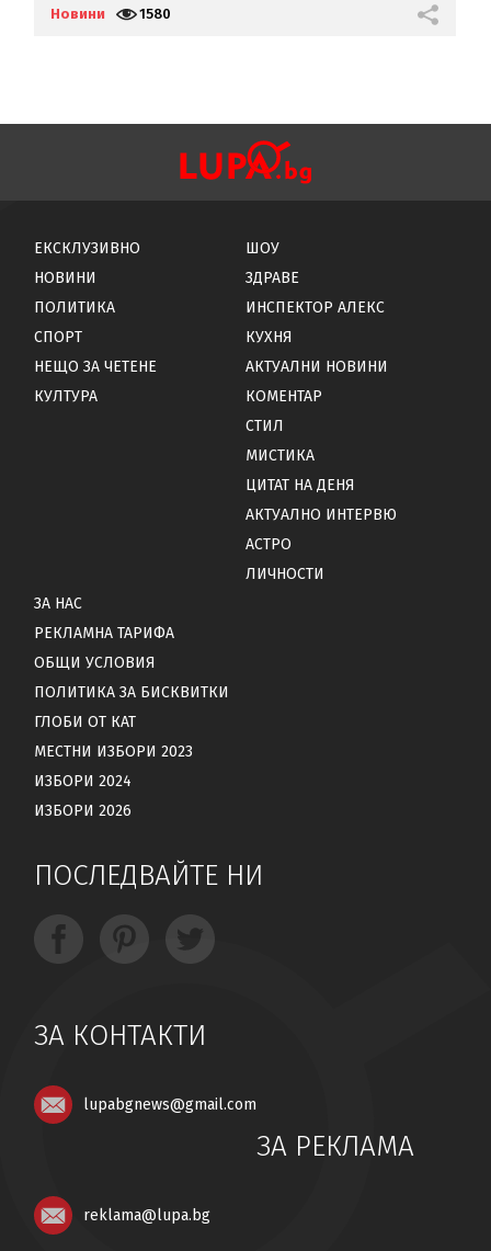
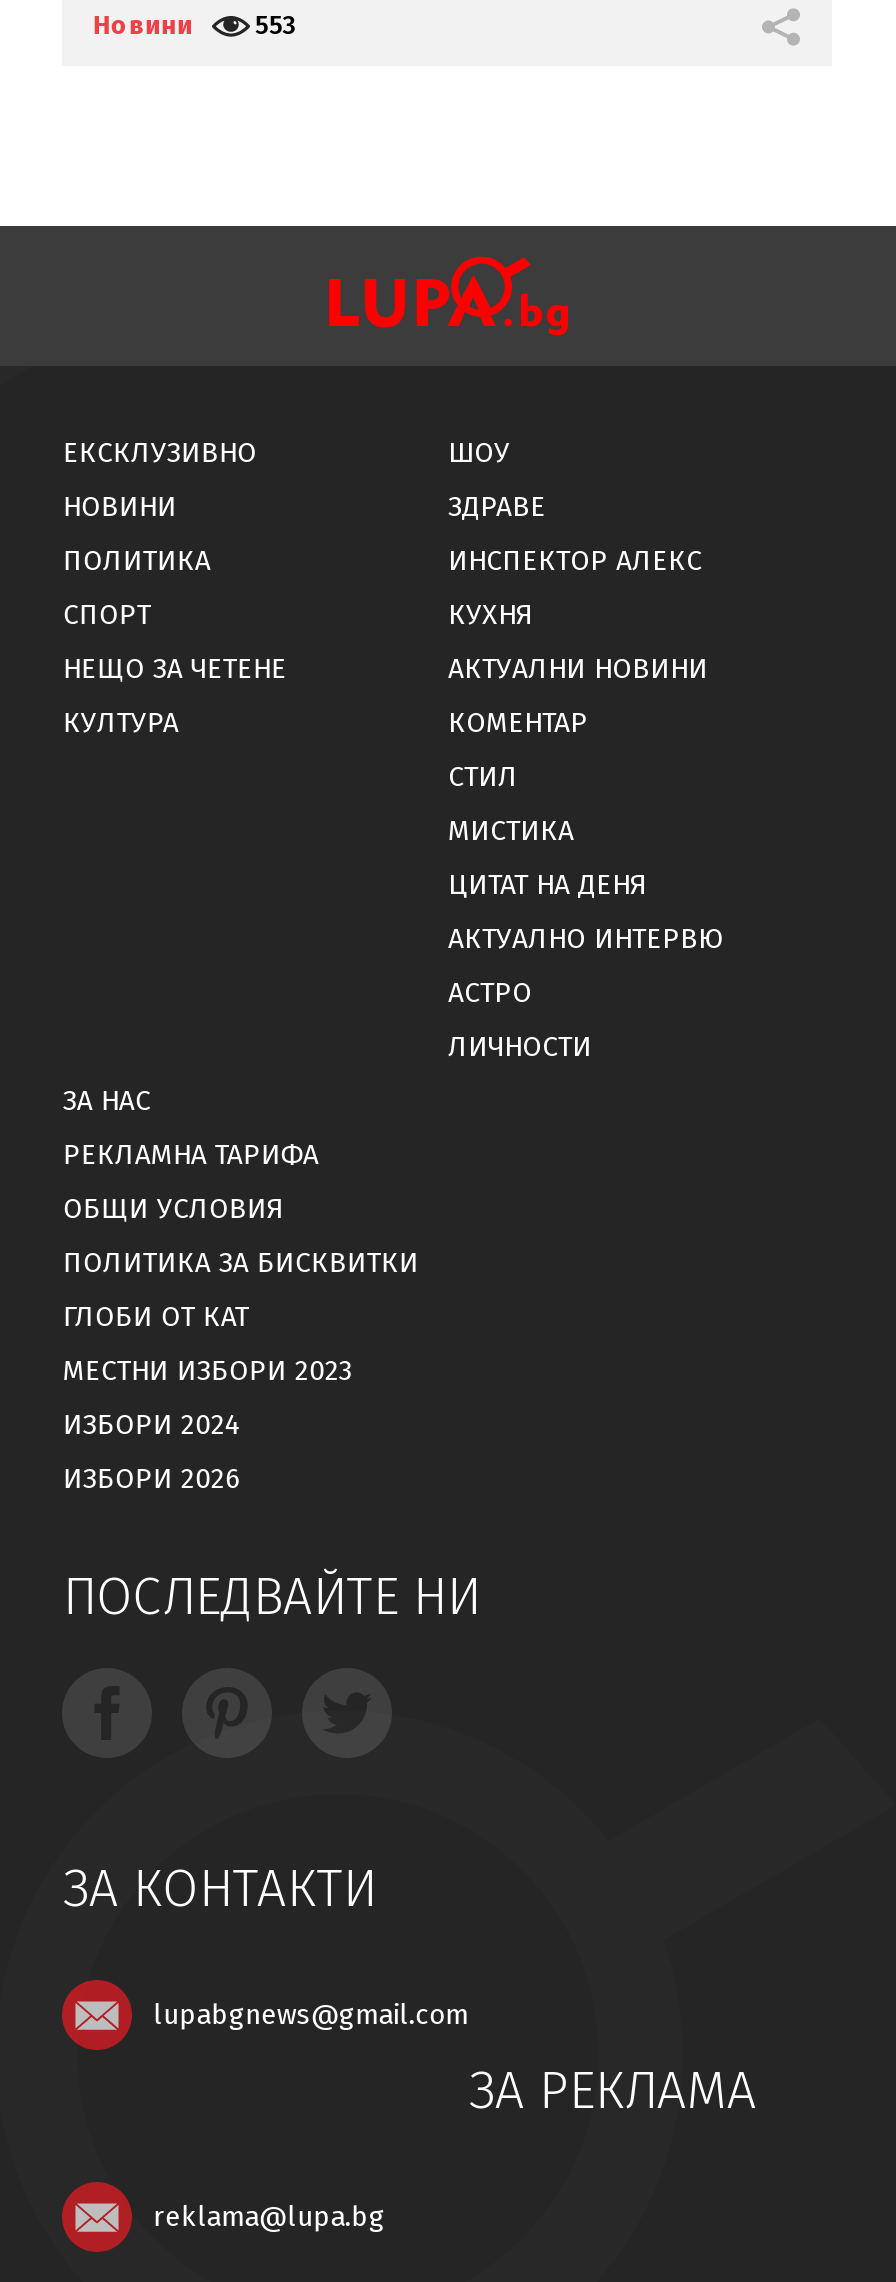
- 1580
+ 553
